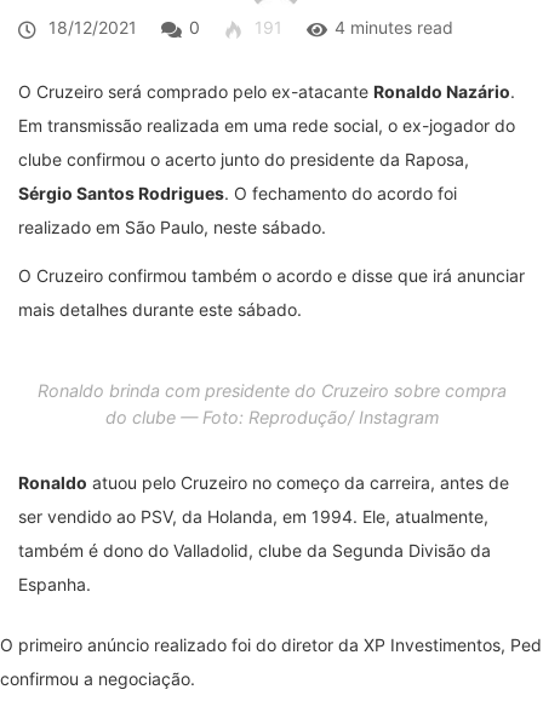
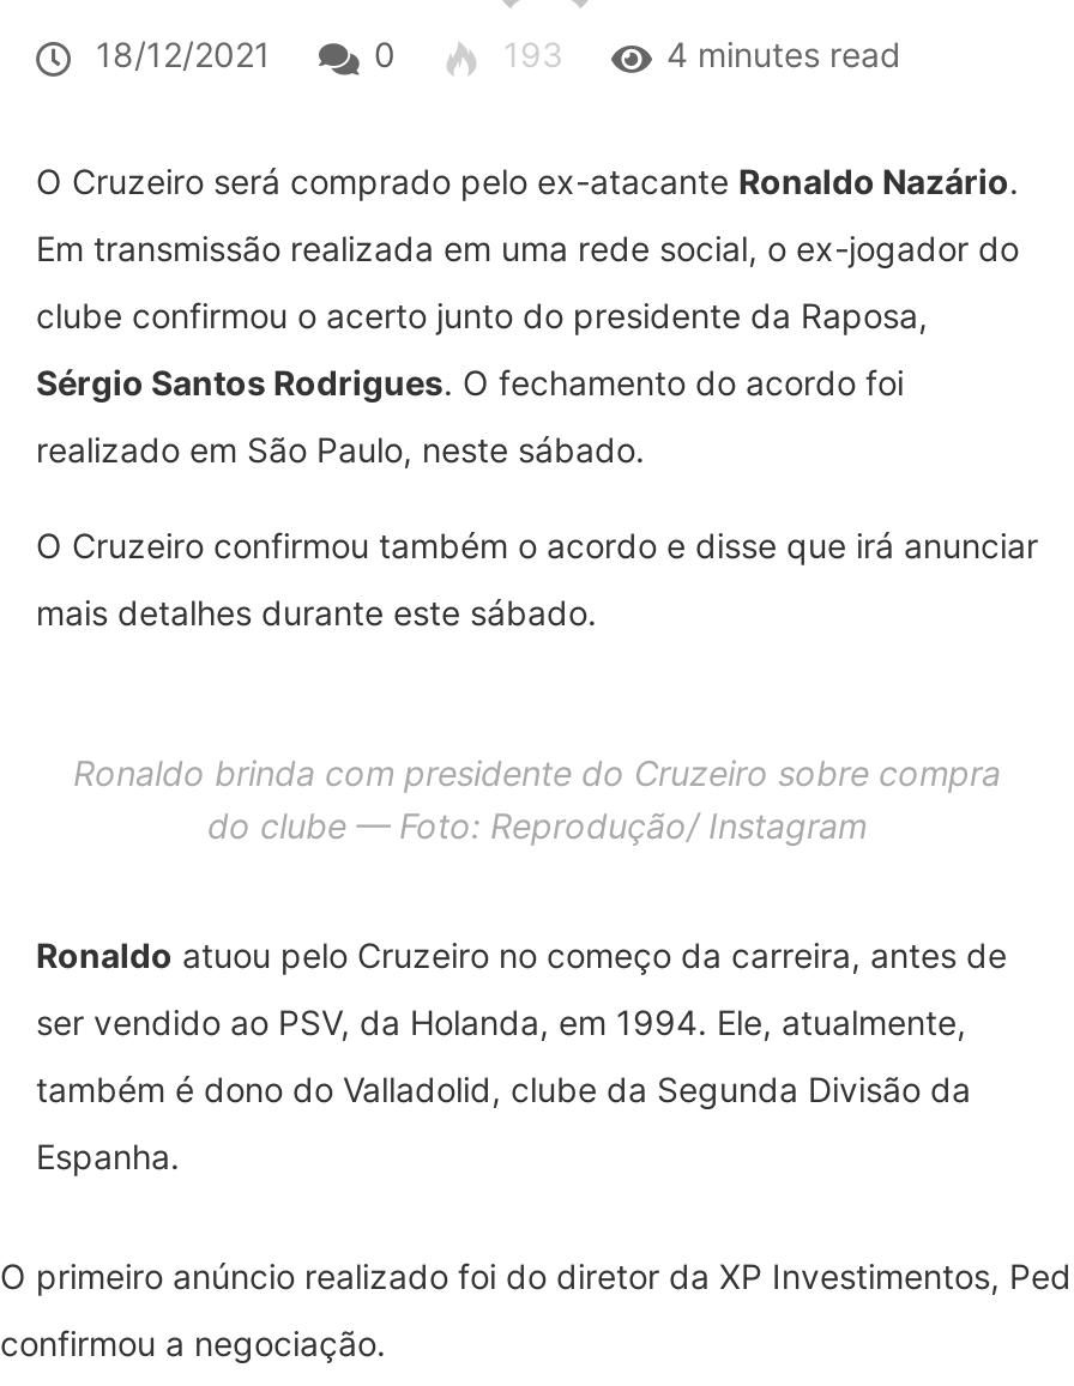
- 191
+ 193
